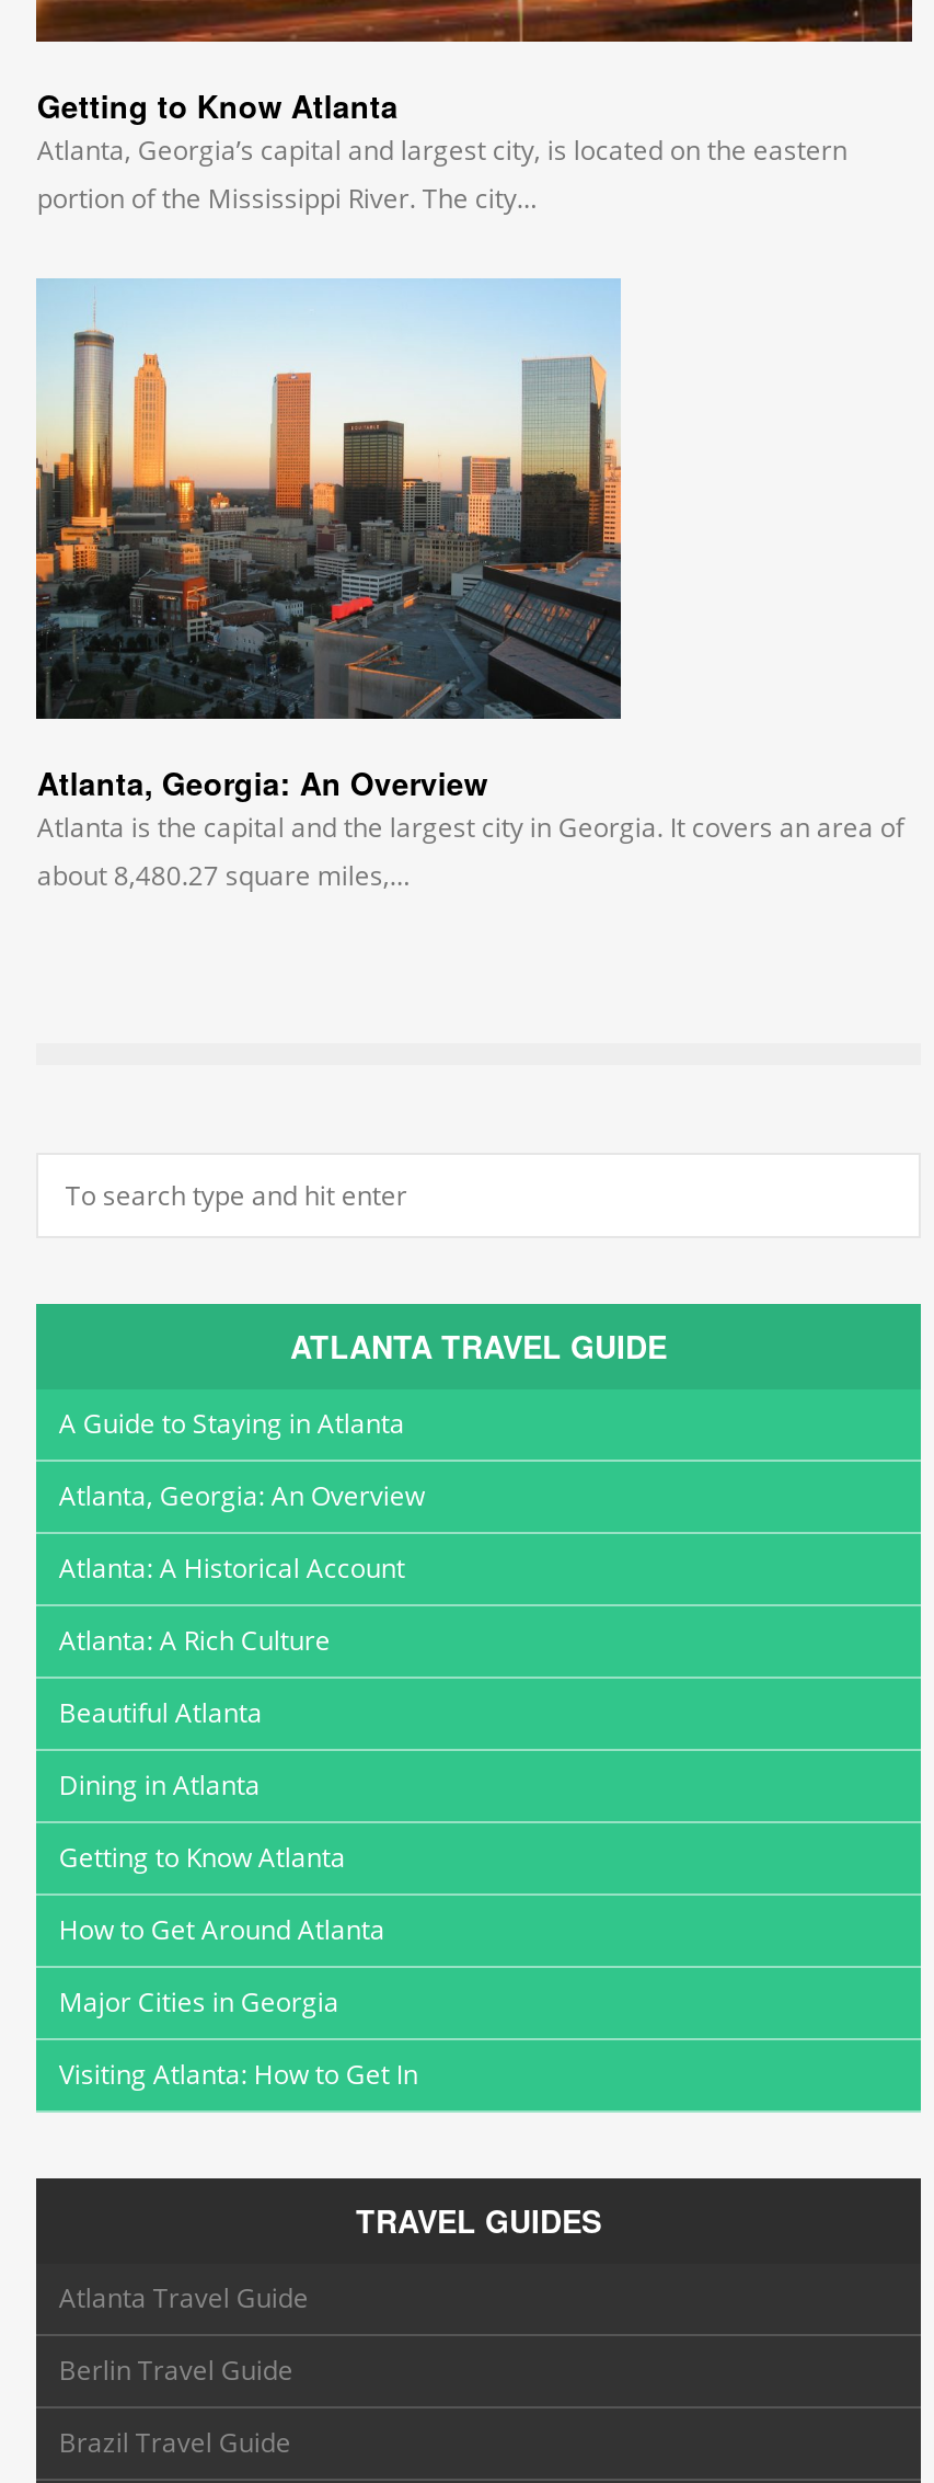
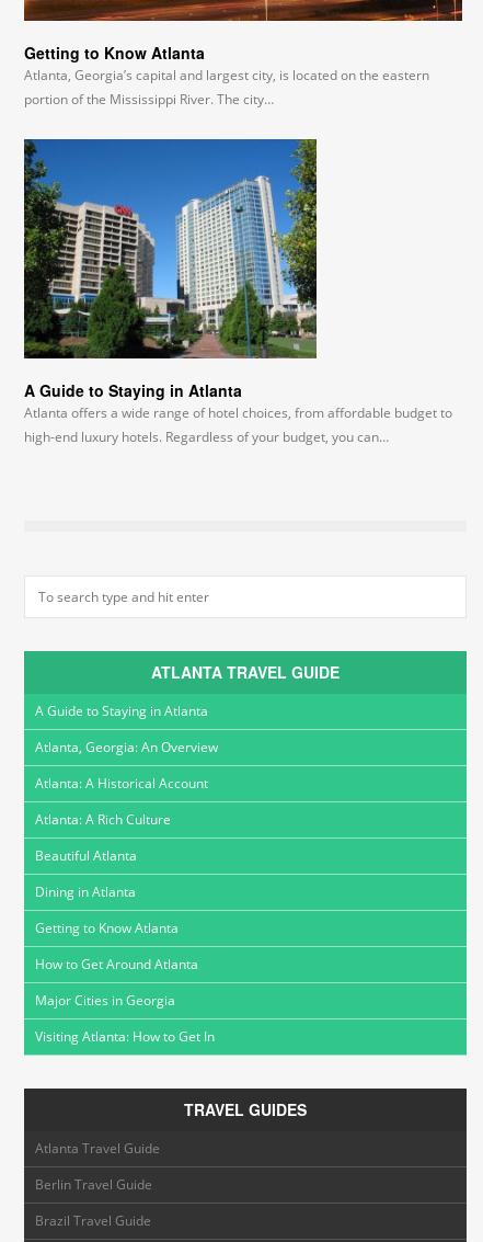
- [image]
- Atlanta, Georgia: An Overview
- Atlanta is the capital and the largest city in Georgia. It covers an area of
- about 8,480.27 square miles,…
+ [image]
+ A Guide to Staying in Atlanta
+ Atlanta offers a wide range of hotel choices, from affordable budget to
+ high-end luxury hotels. Regardless of your budget, you can…
